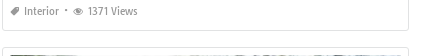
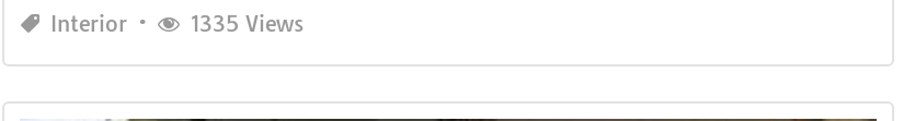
- 1371 Views
+ 1335 Views
